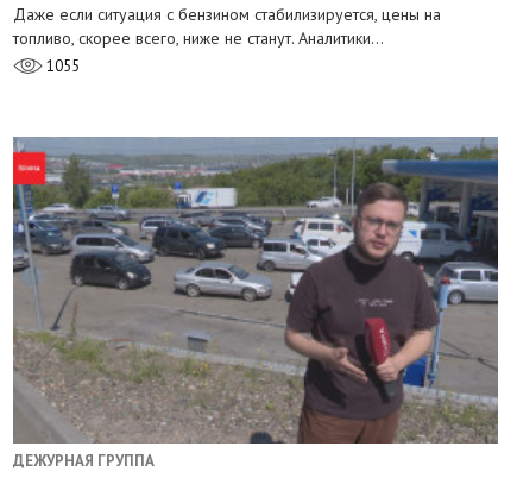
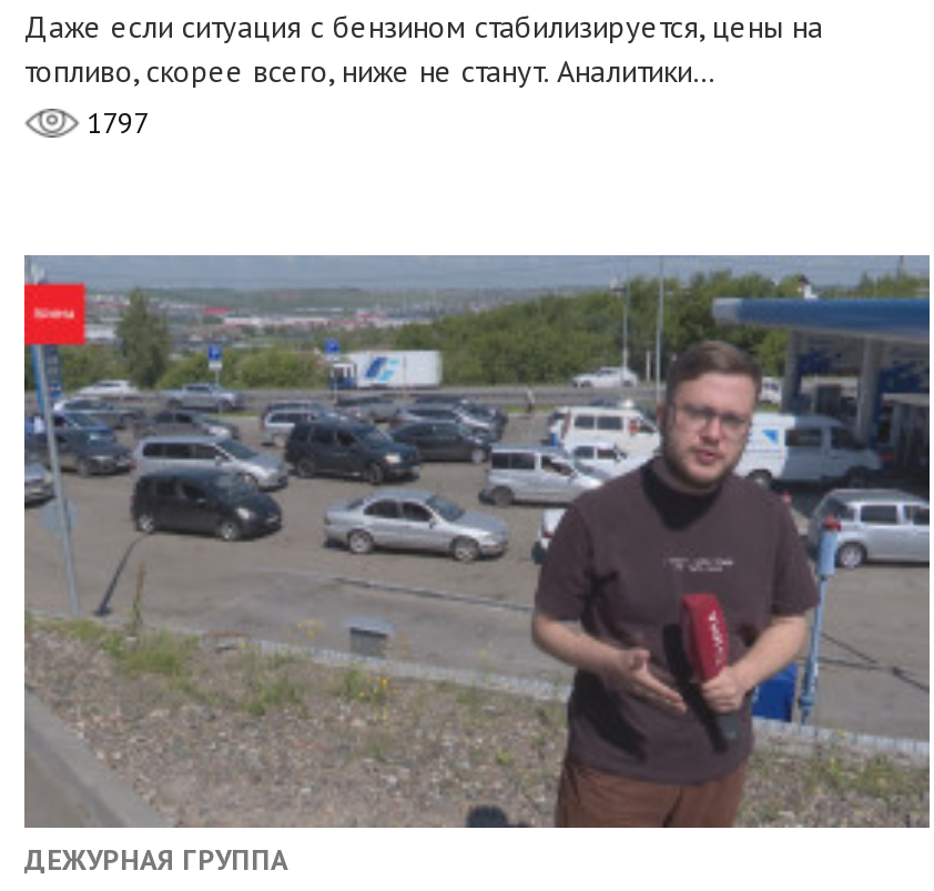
- 1055
+ 1797
